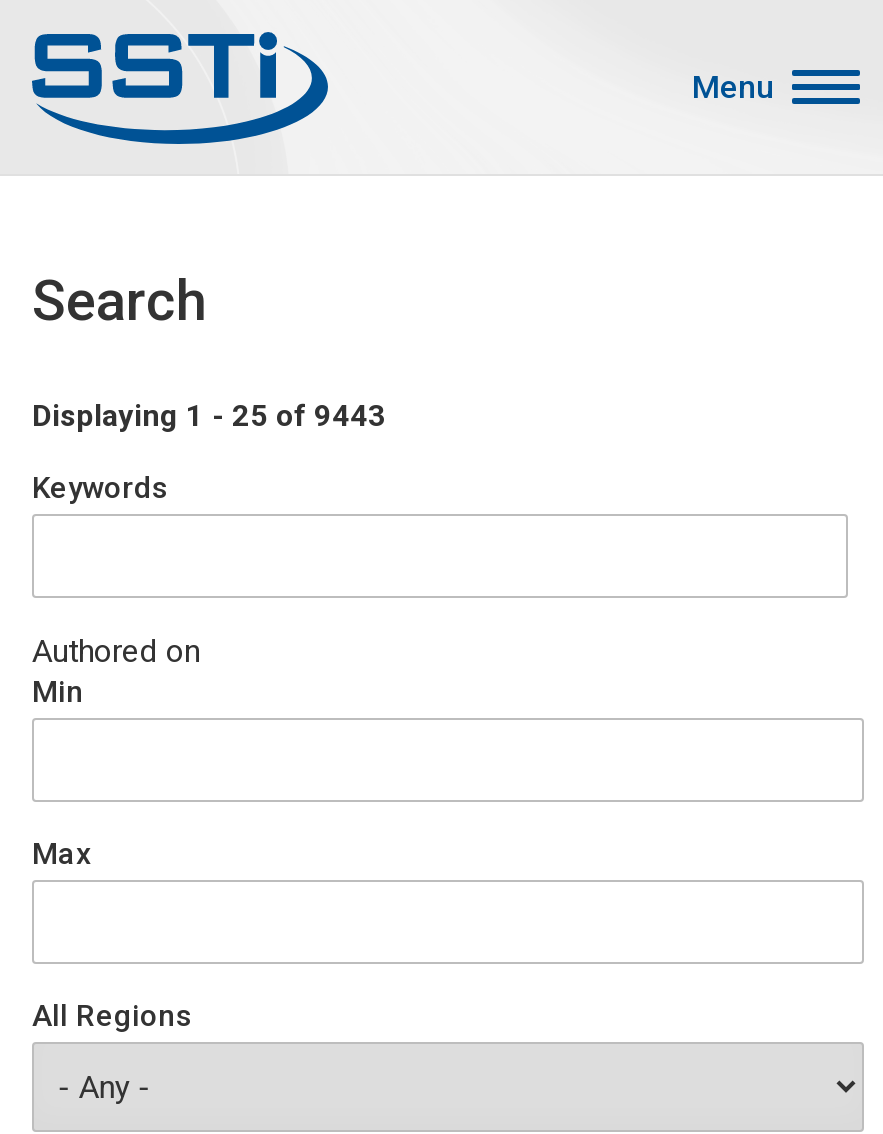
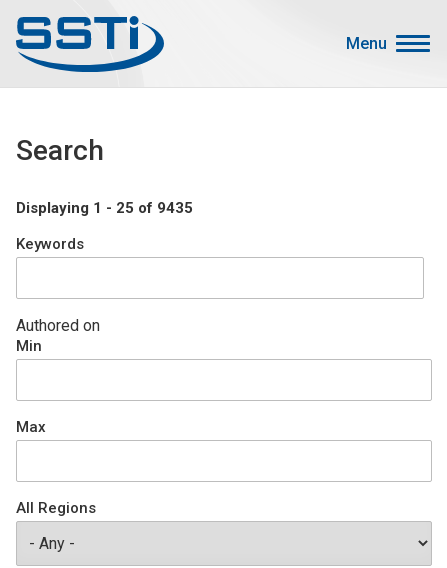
- Displaying 1 - 25 of 9443
+ Displaying 1 - 25 of 9435
